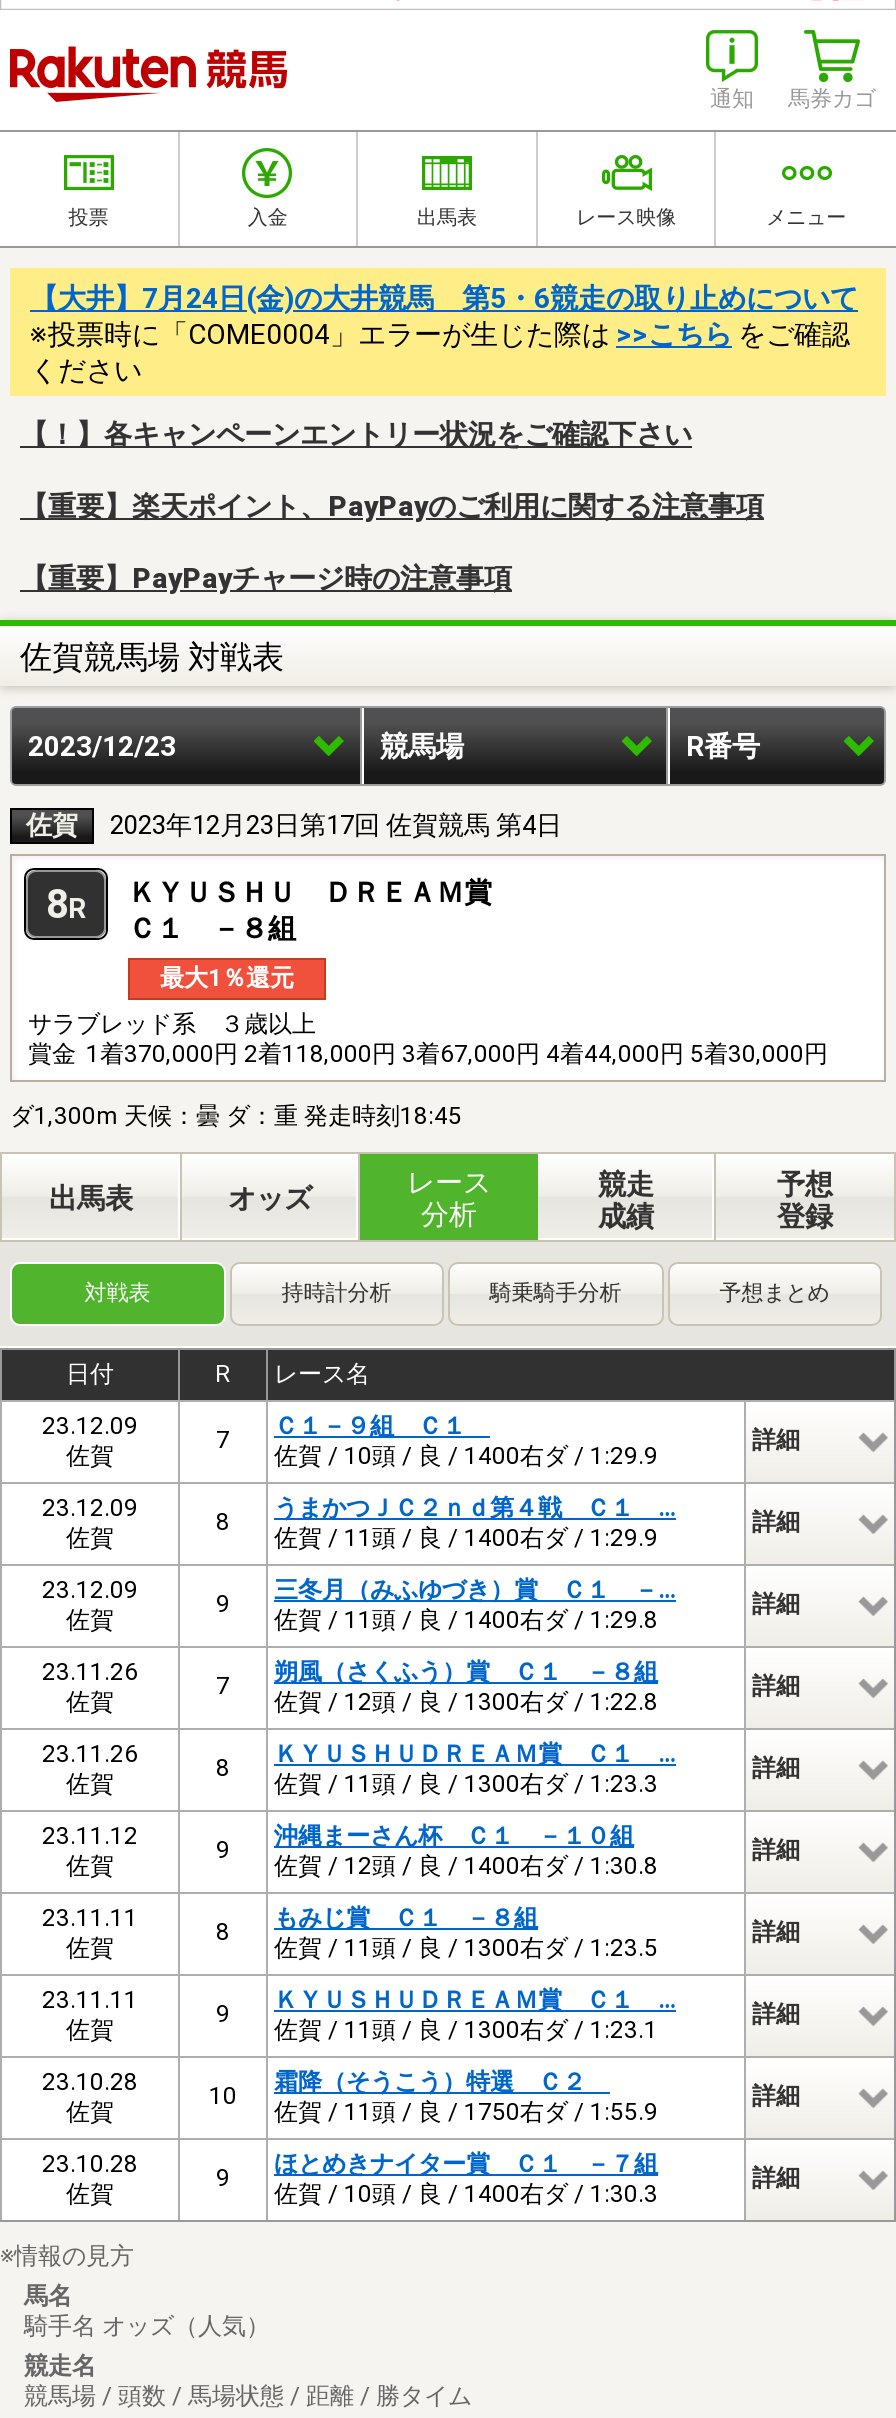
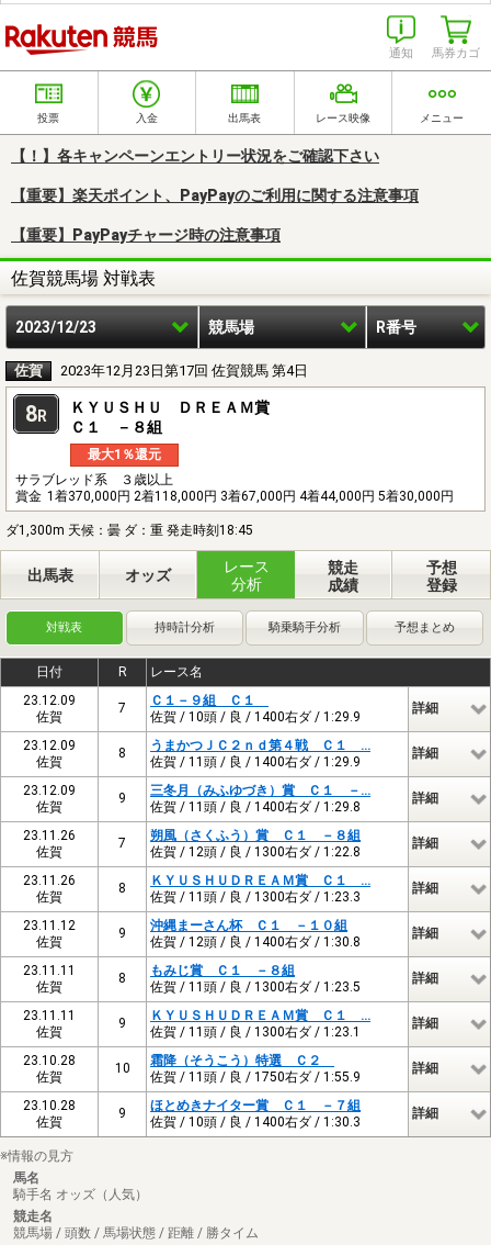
- 【大井】7月24日(金)の大井競馬 第5・6競走の取り止めについて
- ※投票時に「COME0004」エラーが生じた際は>>こちらをご確認
- ください
